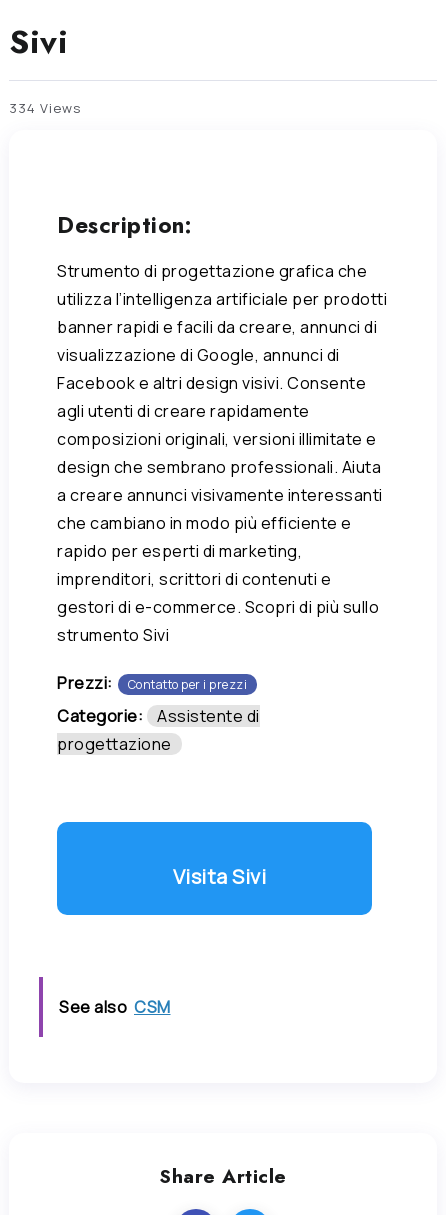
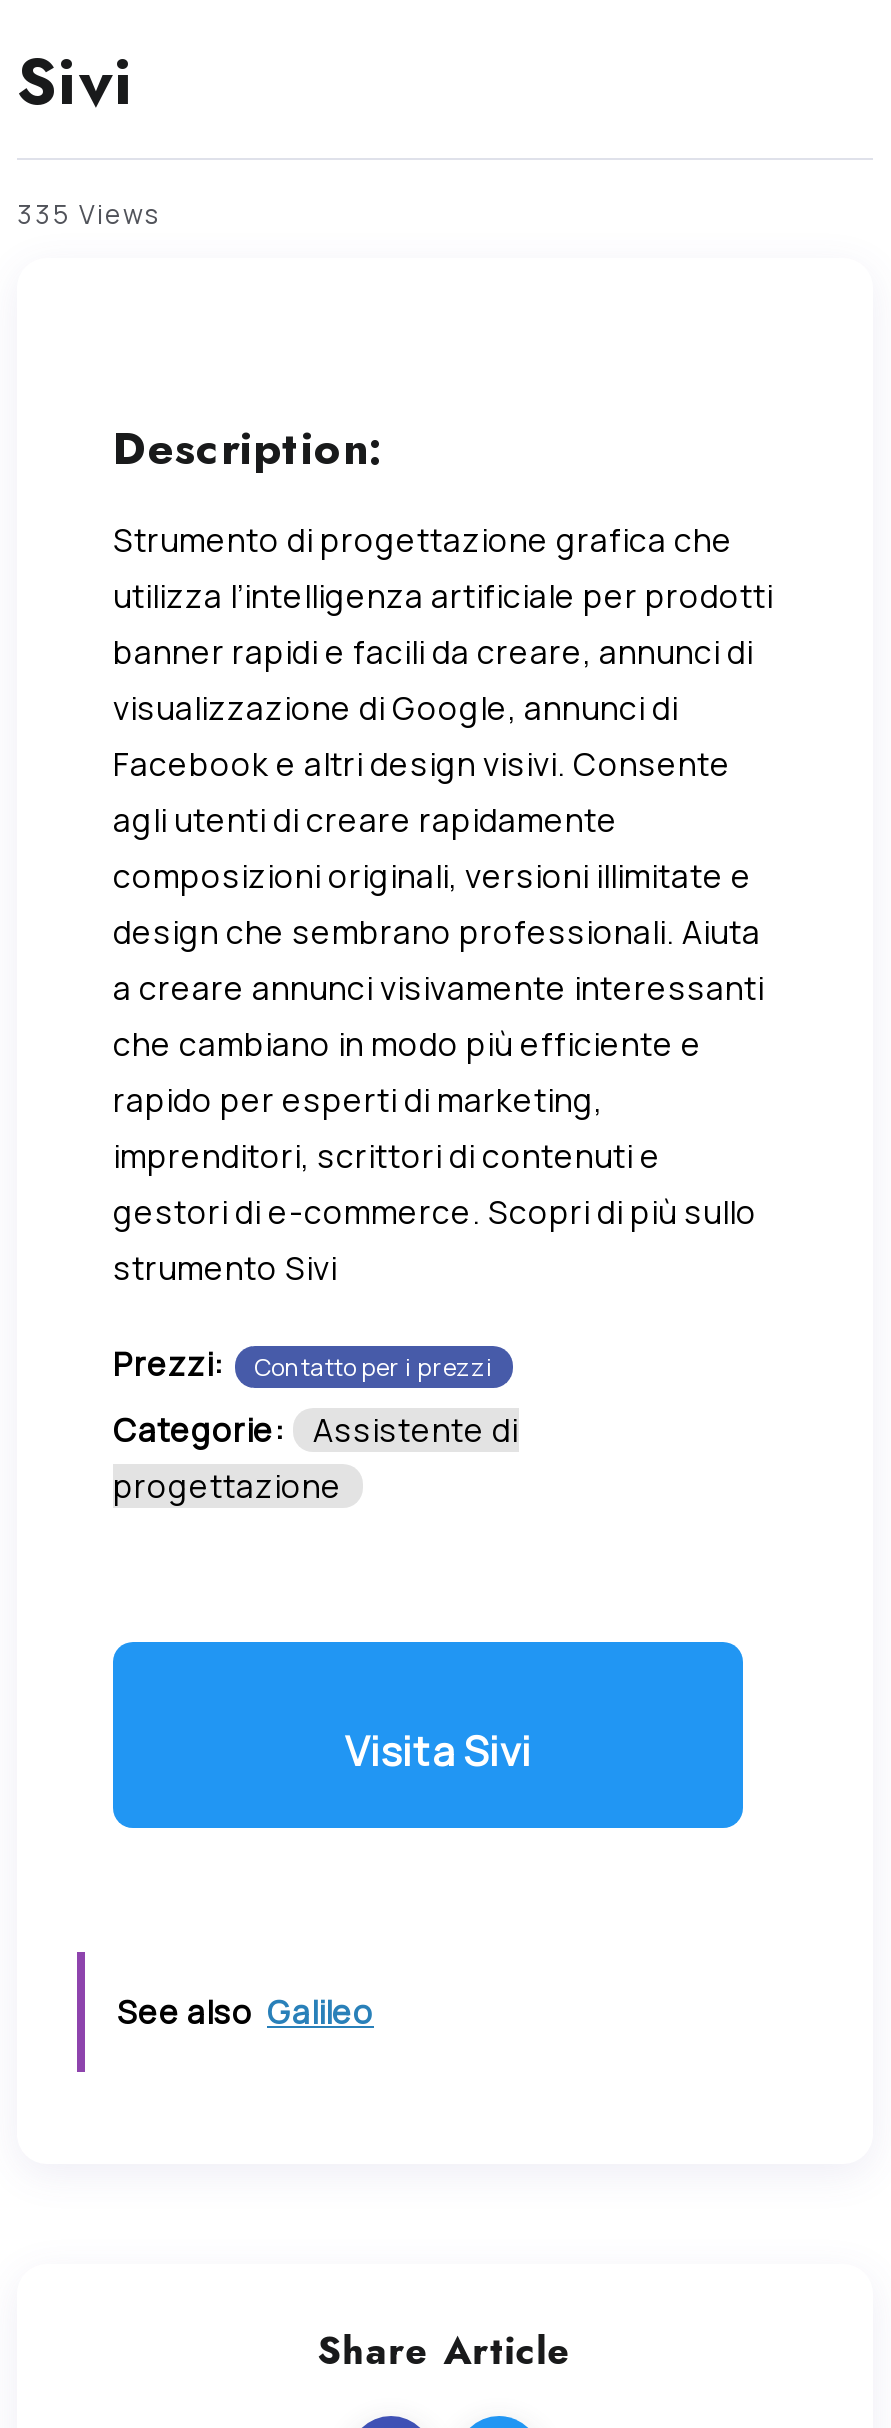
- 334 Views
+ 335 Views

- See also CSM
+ See also Galileo
